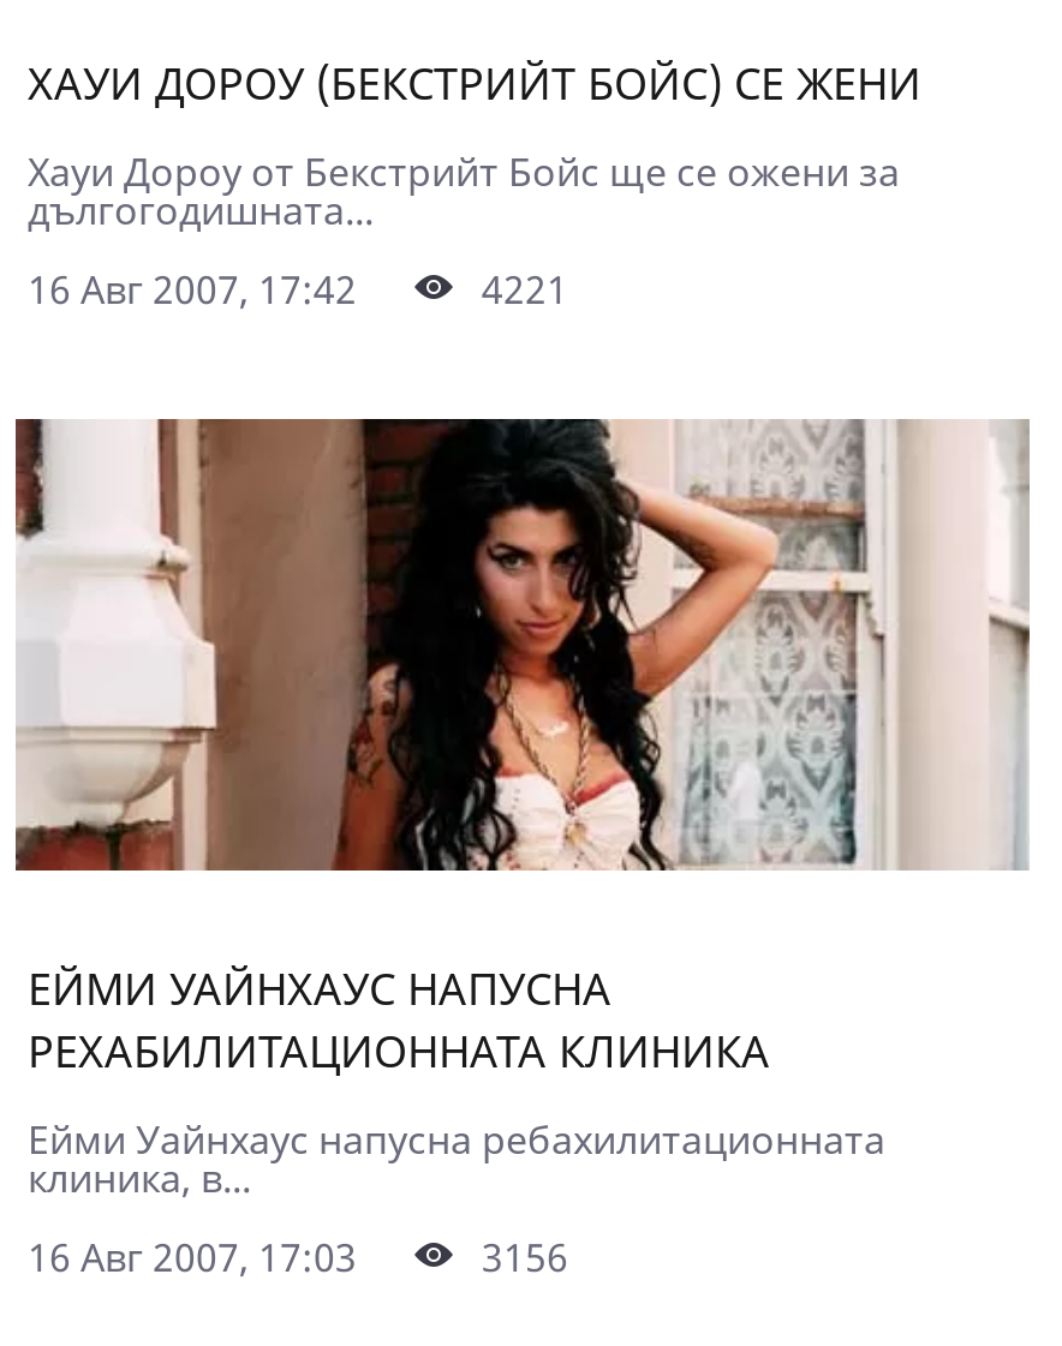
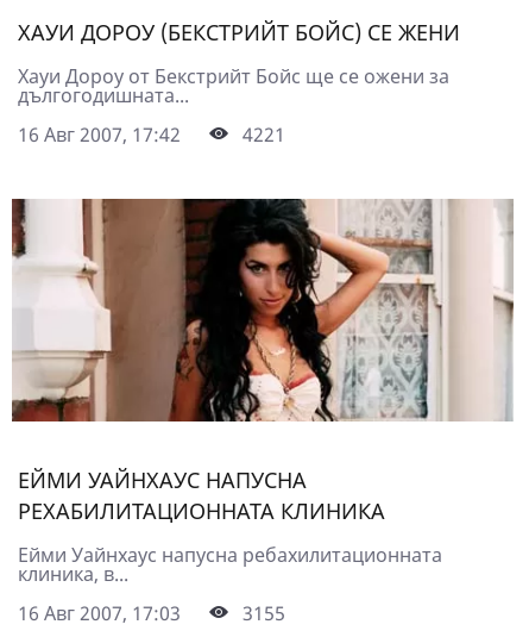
- 3156
+ 3155
